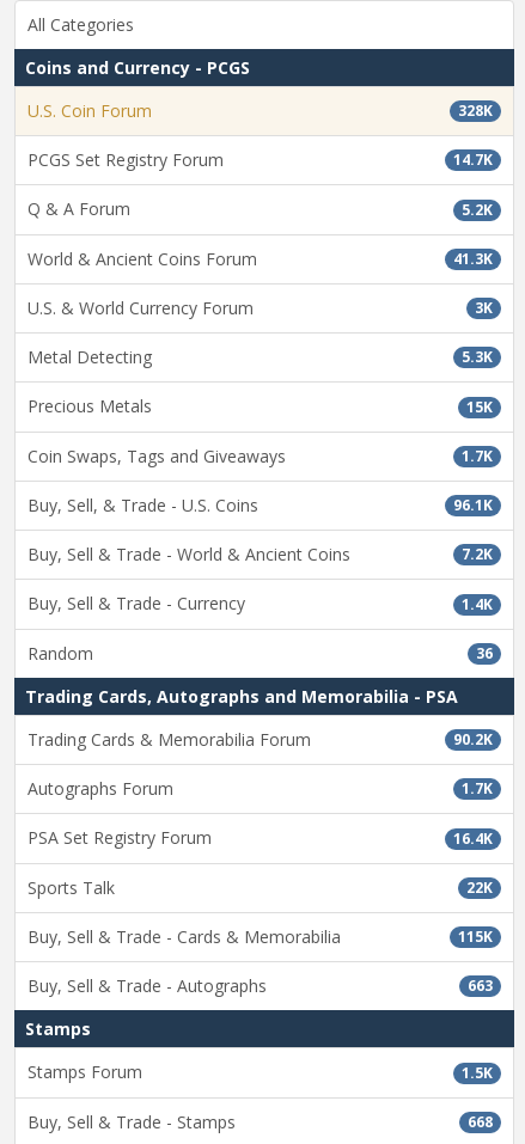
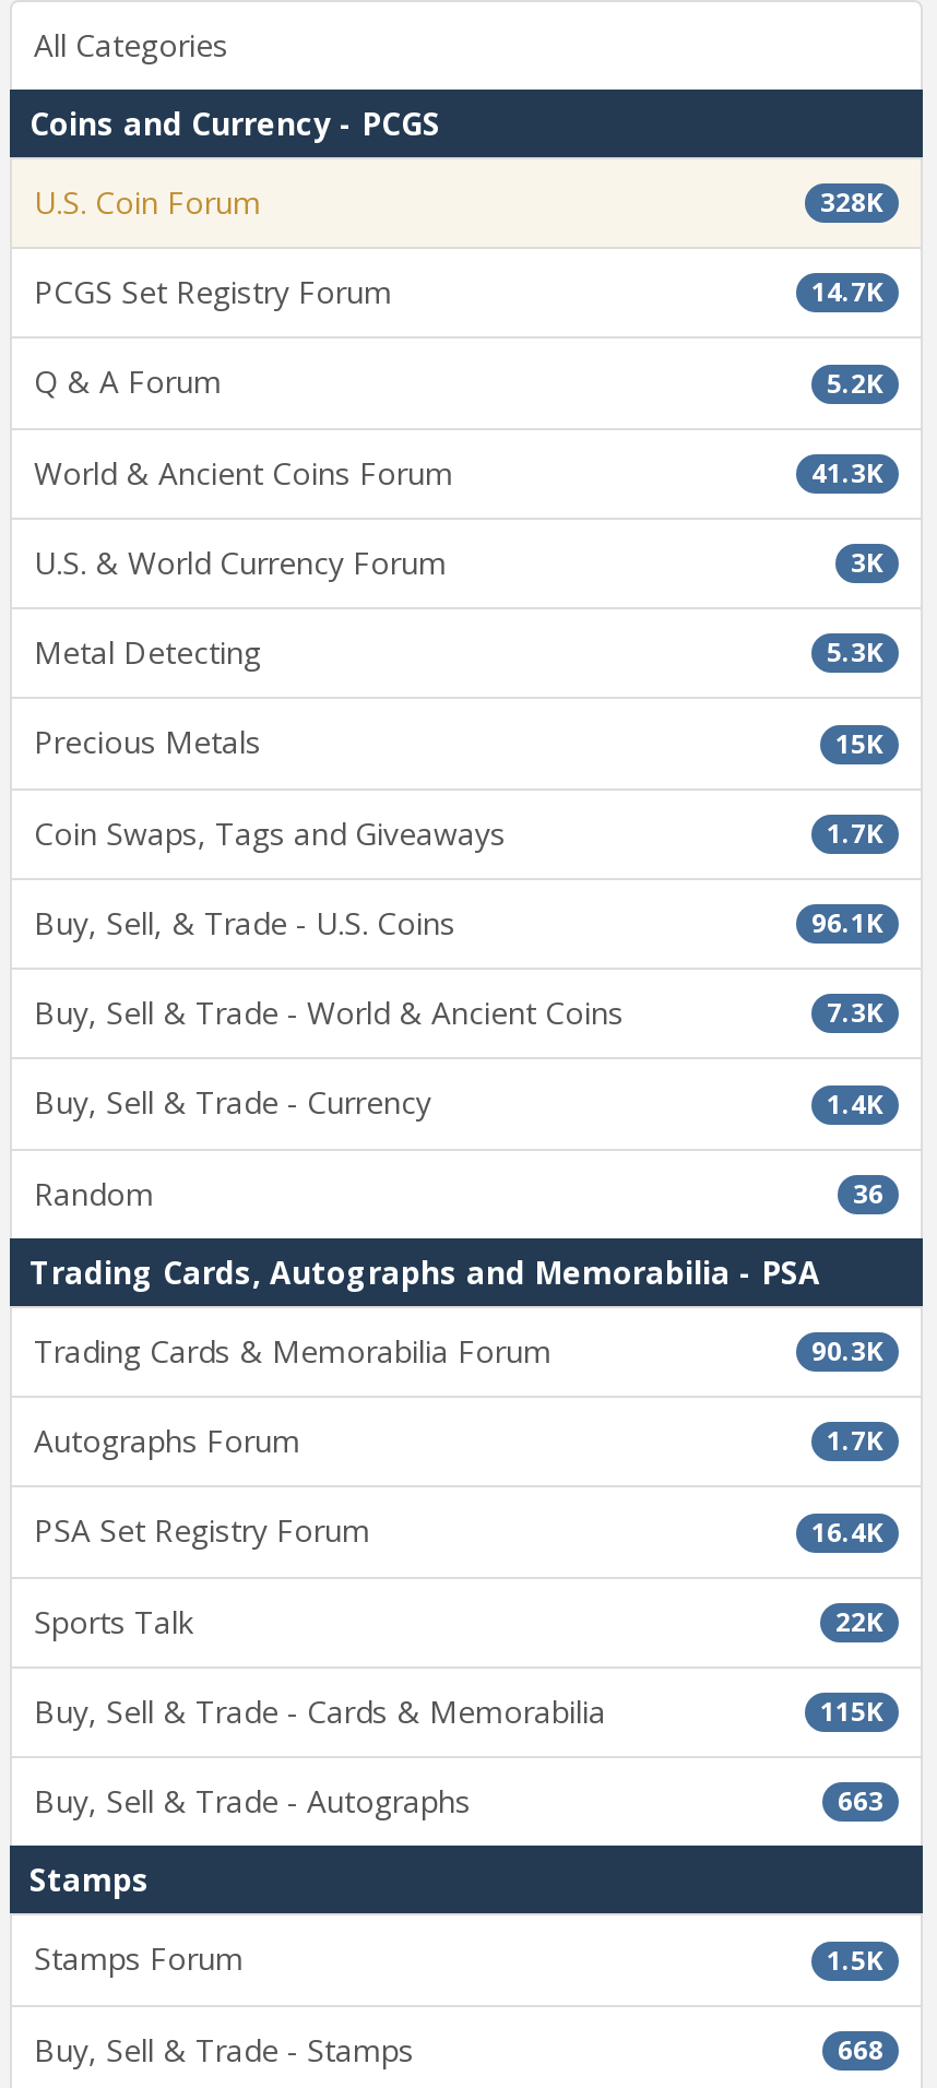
- 7.2K
+ 7.3K

- 90.2K
+ 90.3K
